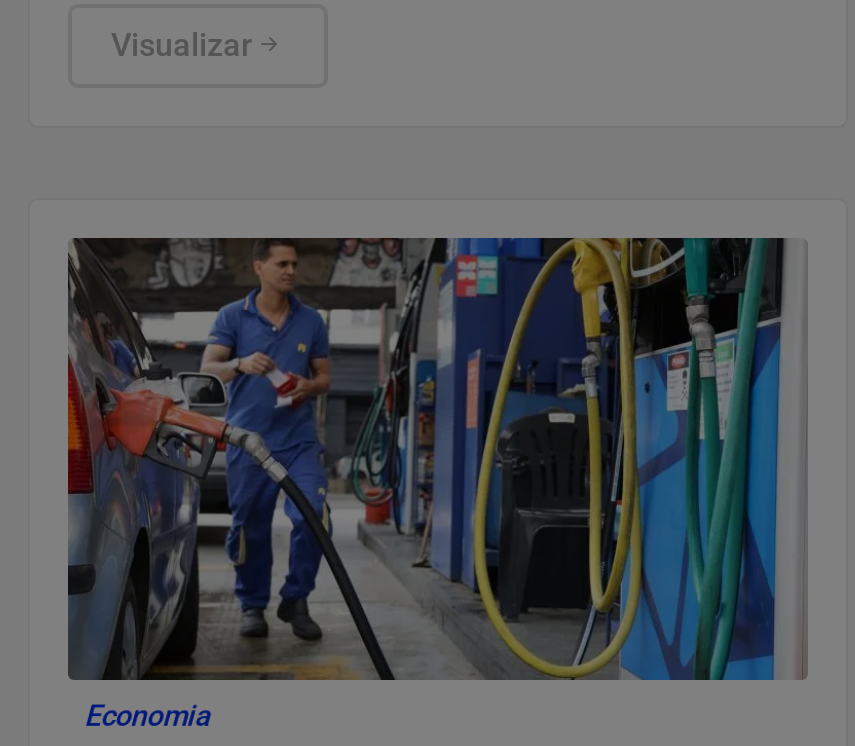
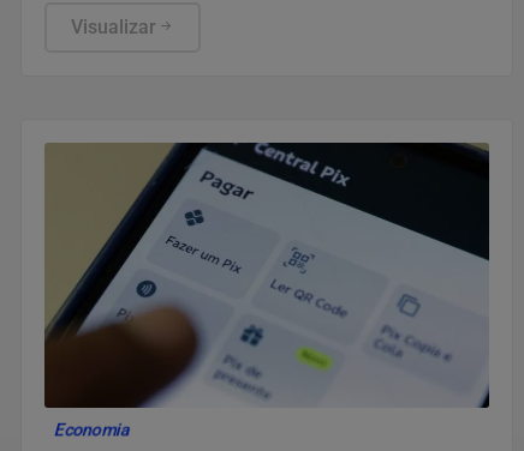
- [image]
+ [image]
